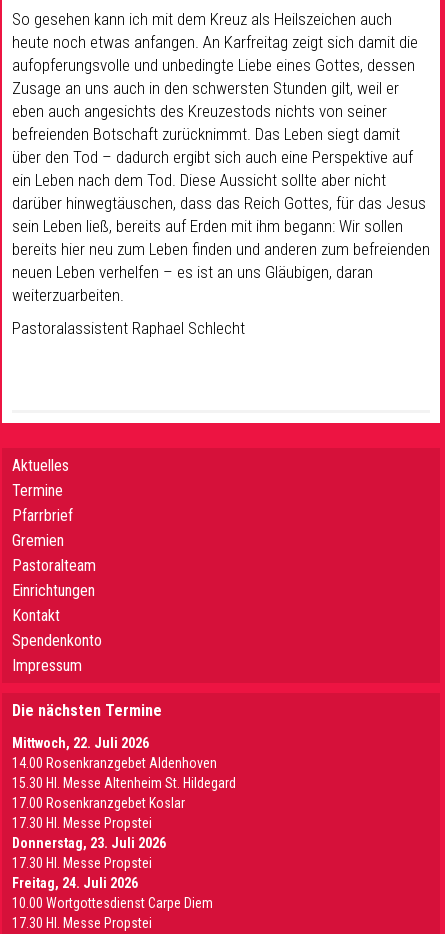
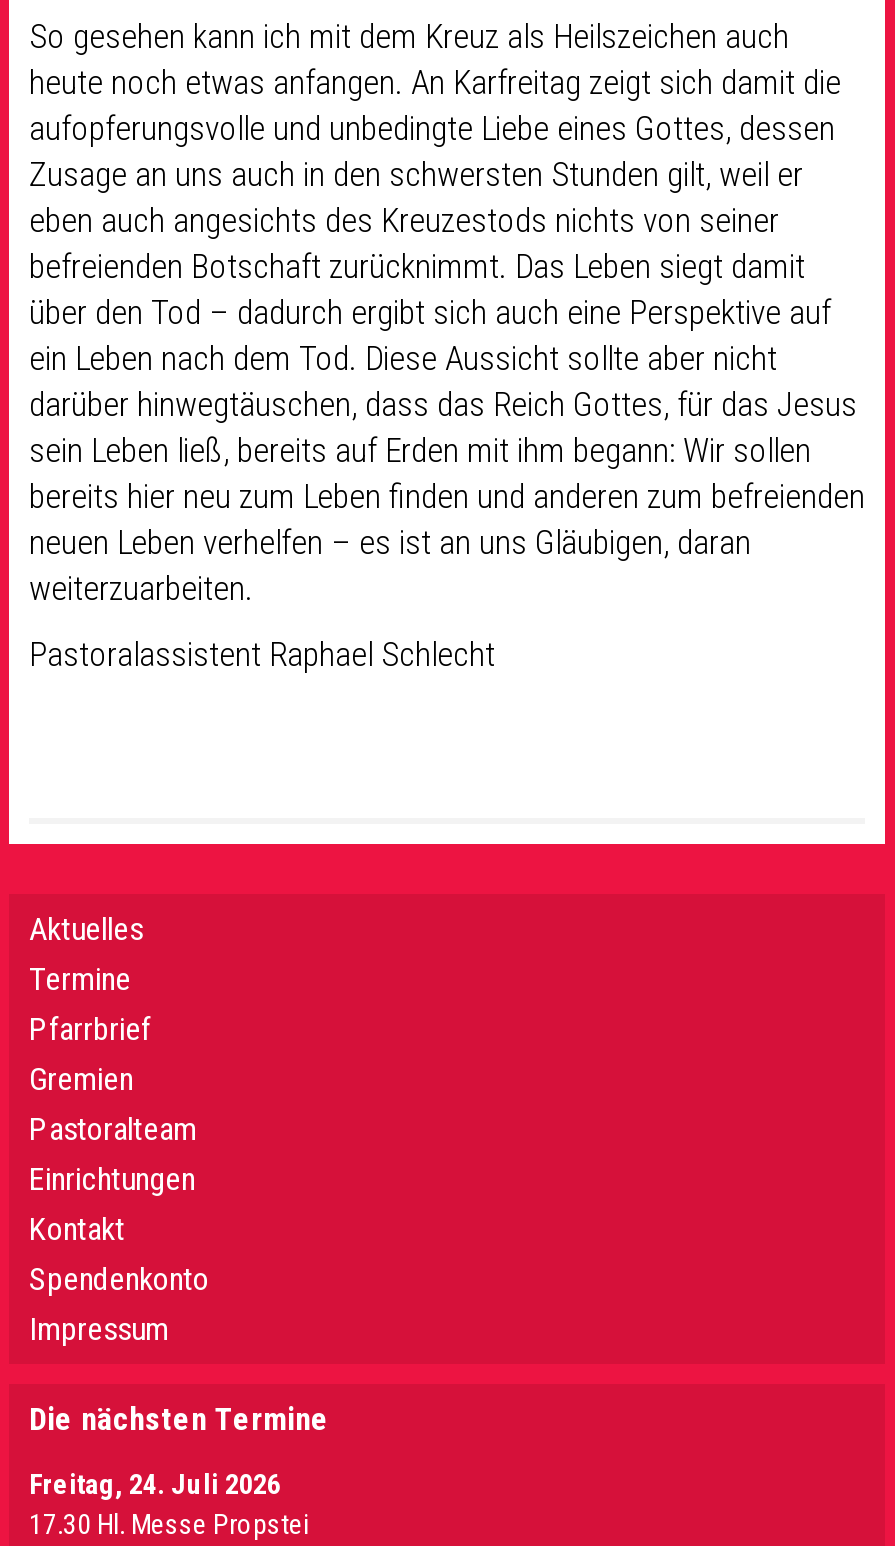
- Mittwoch, 22. Juli 2026
- 14.00 Rosenkranzgebet Aldenhoven
- 15.30 Hl. Messe Altenheim St. Hildegard
- 17.00 Rosenkranzgebet Koslar
- 17.30 Hl. Messe Propstei
- Donnerstag, 23. Juli 2026
- 17.30 Hl. Messe Propstei

- 10.00 Wortgottesdienst Carpe Diem
